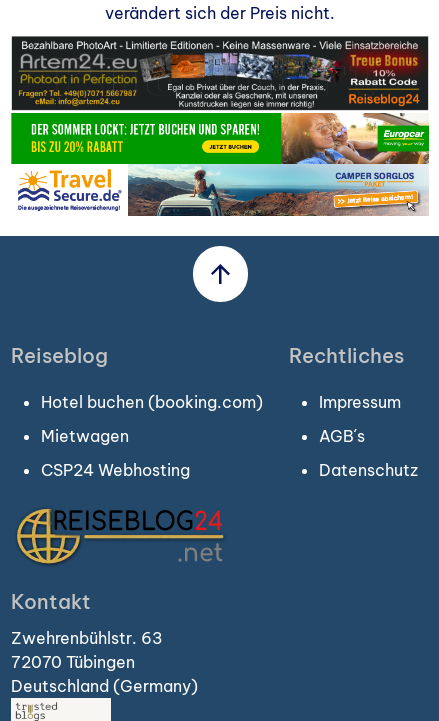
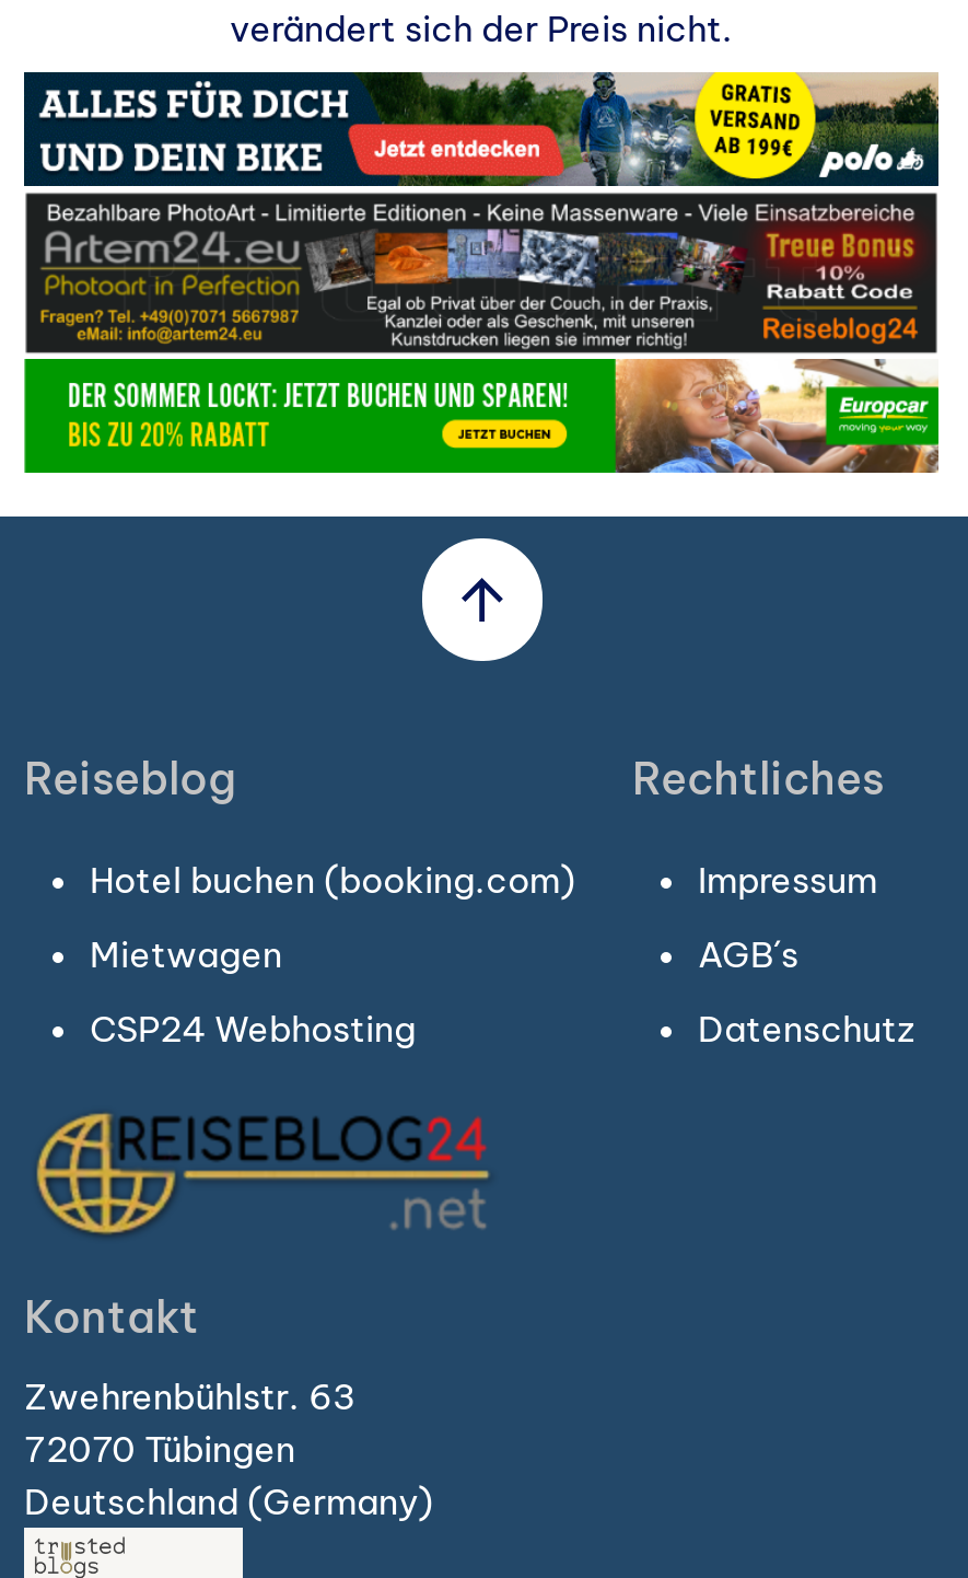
- [image]
+ [image]
